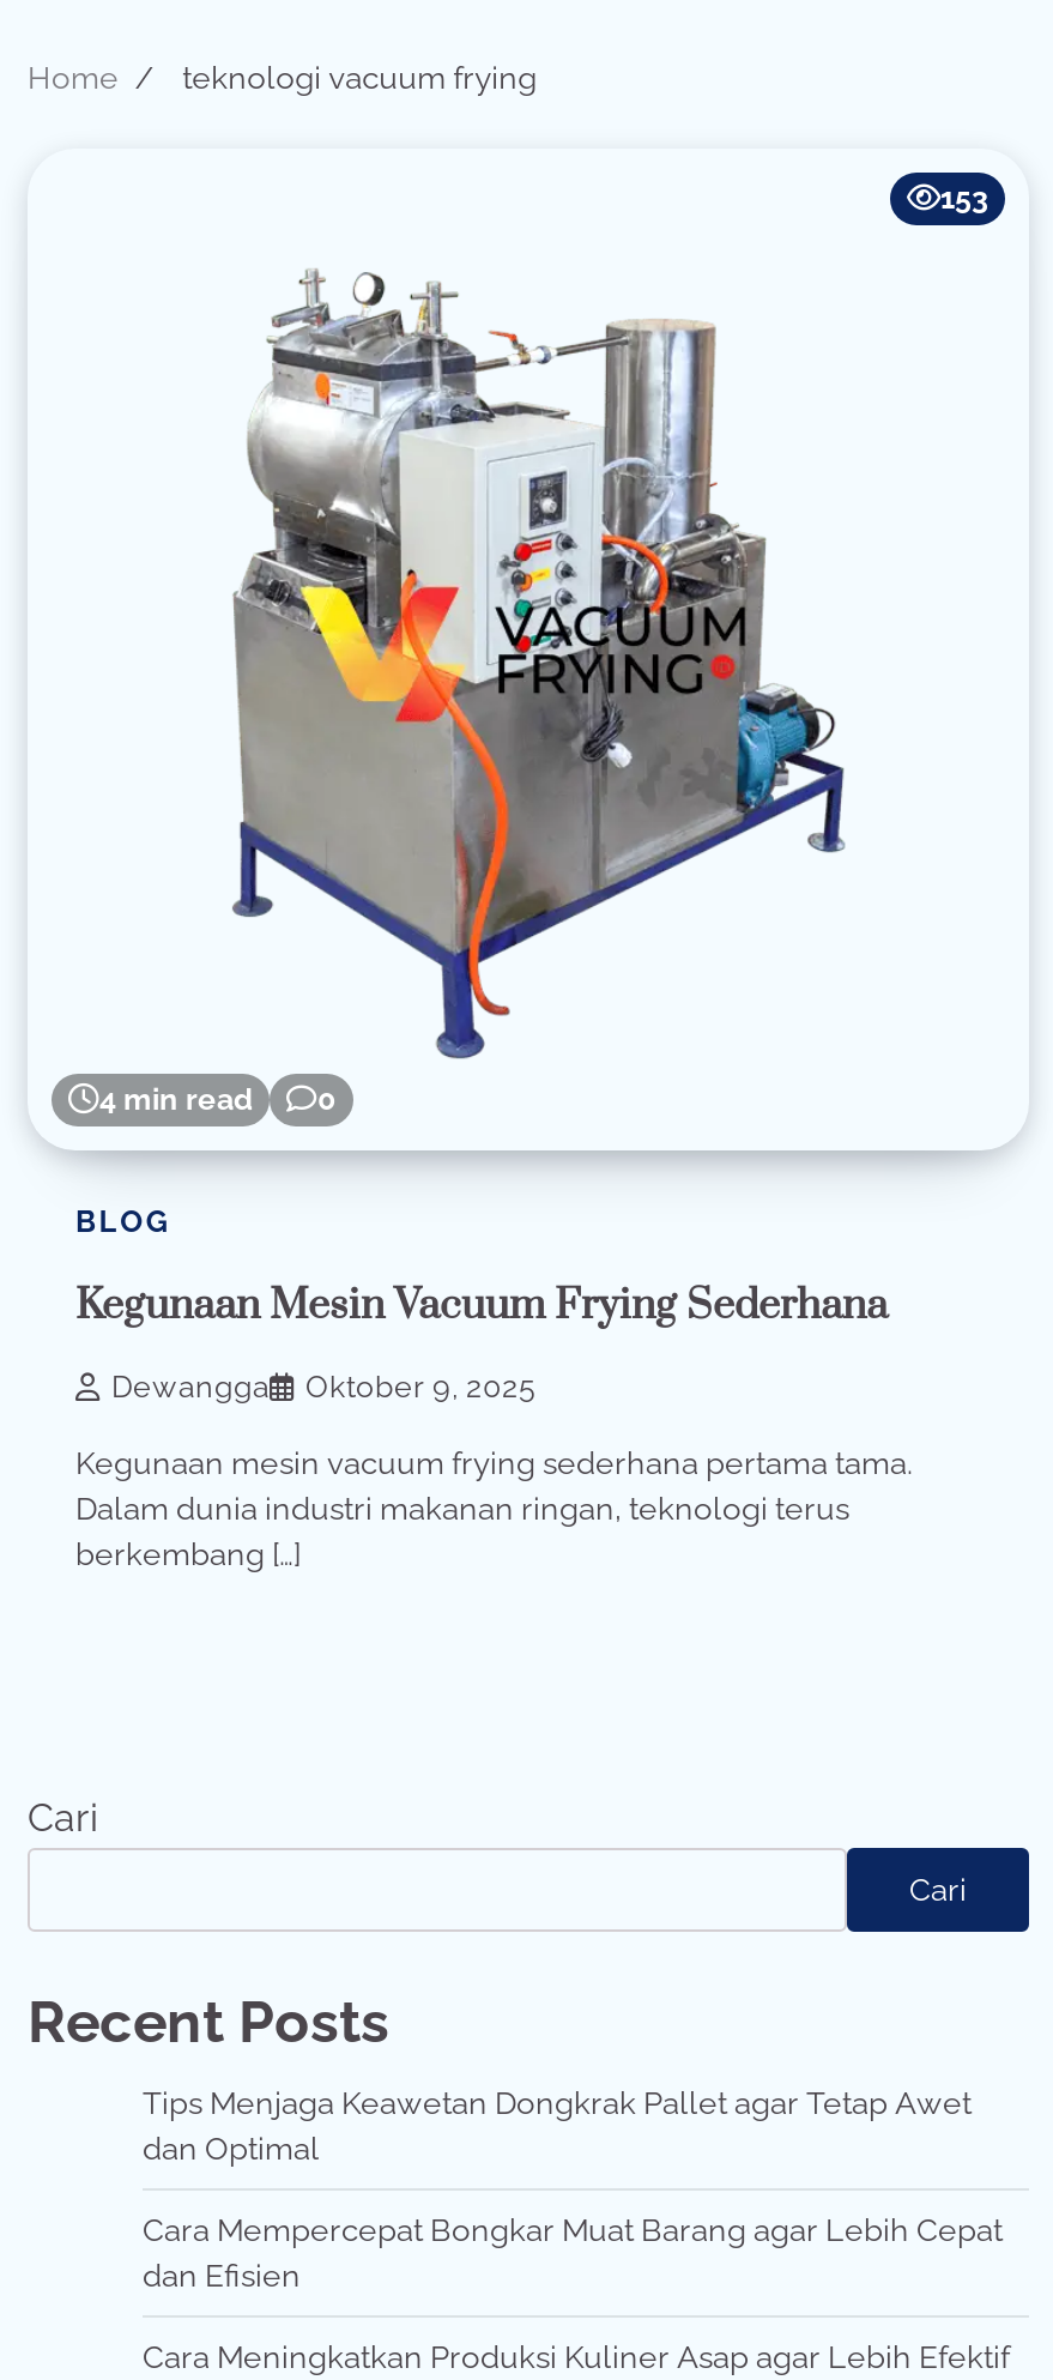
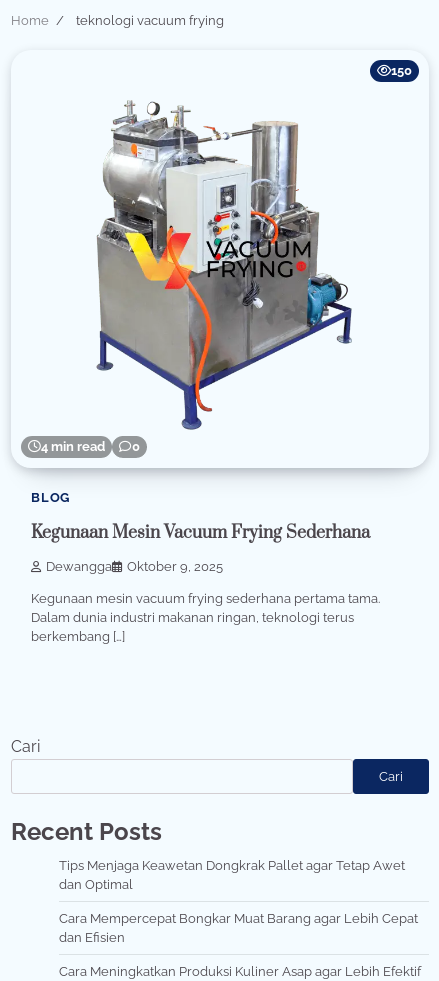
- 153
+ 150
